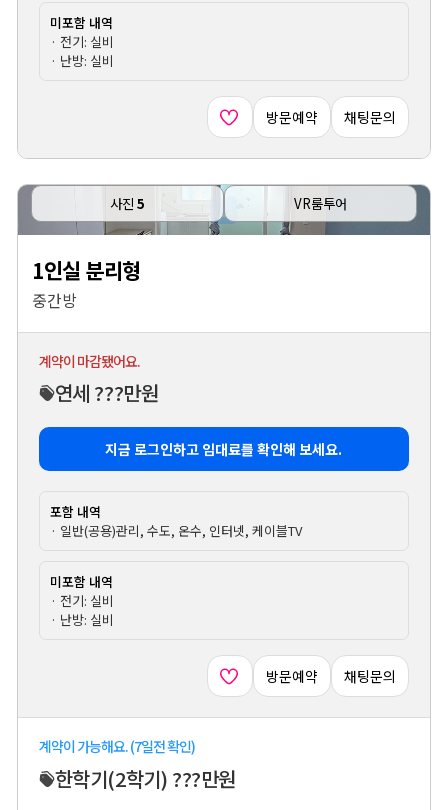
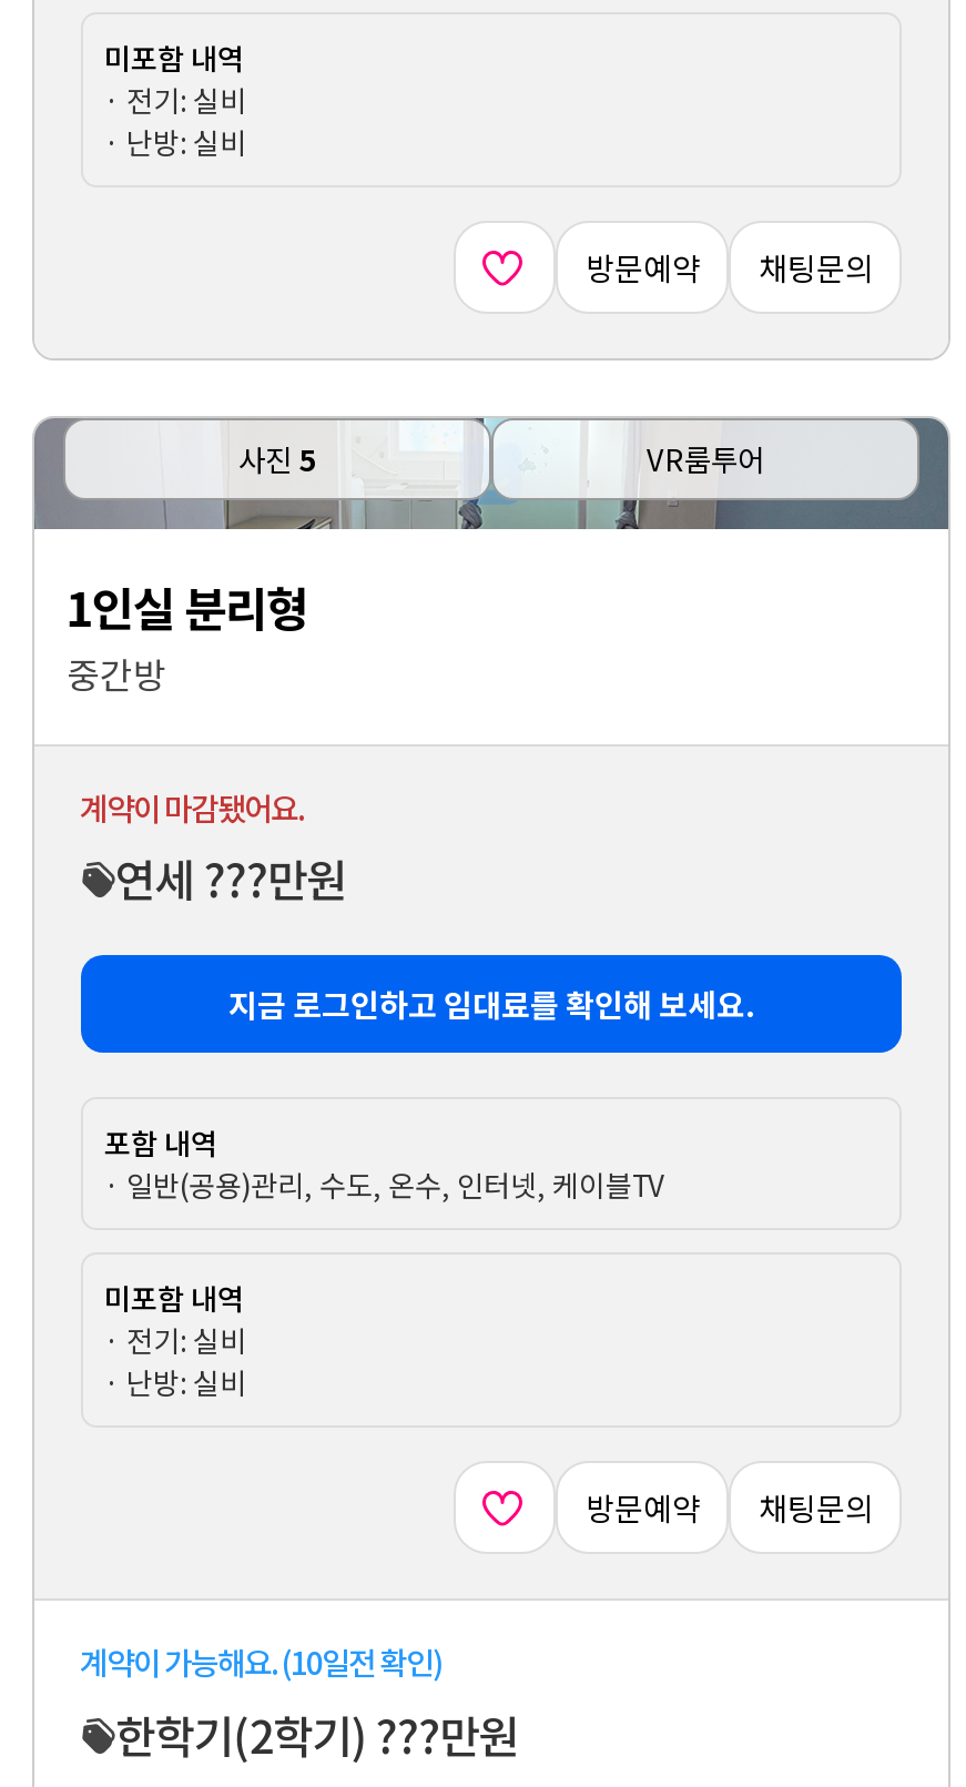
- 계약이 가능해요. (7일전 확인)
+ 계약이 가능해요. (10일전 확인)
